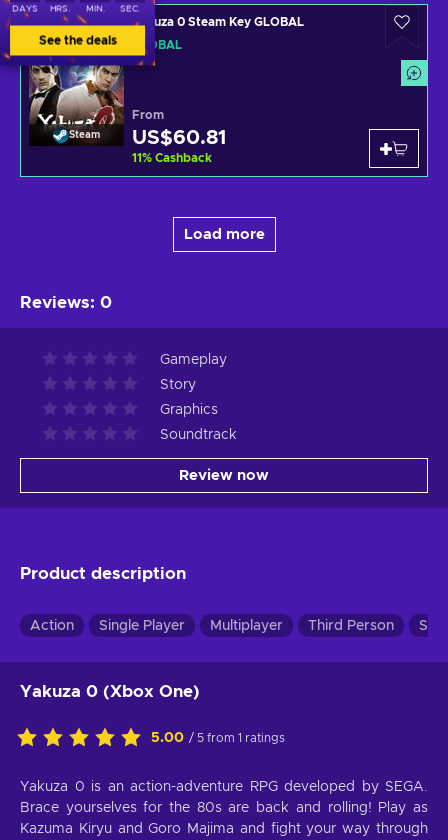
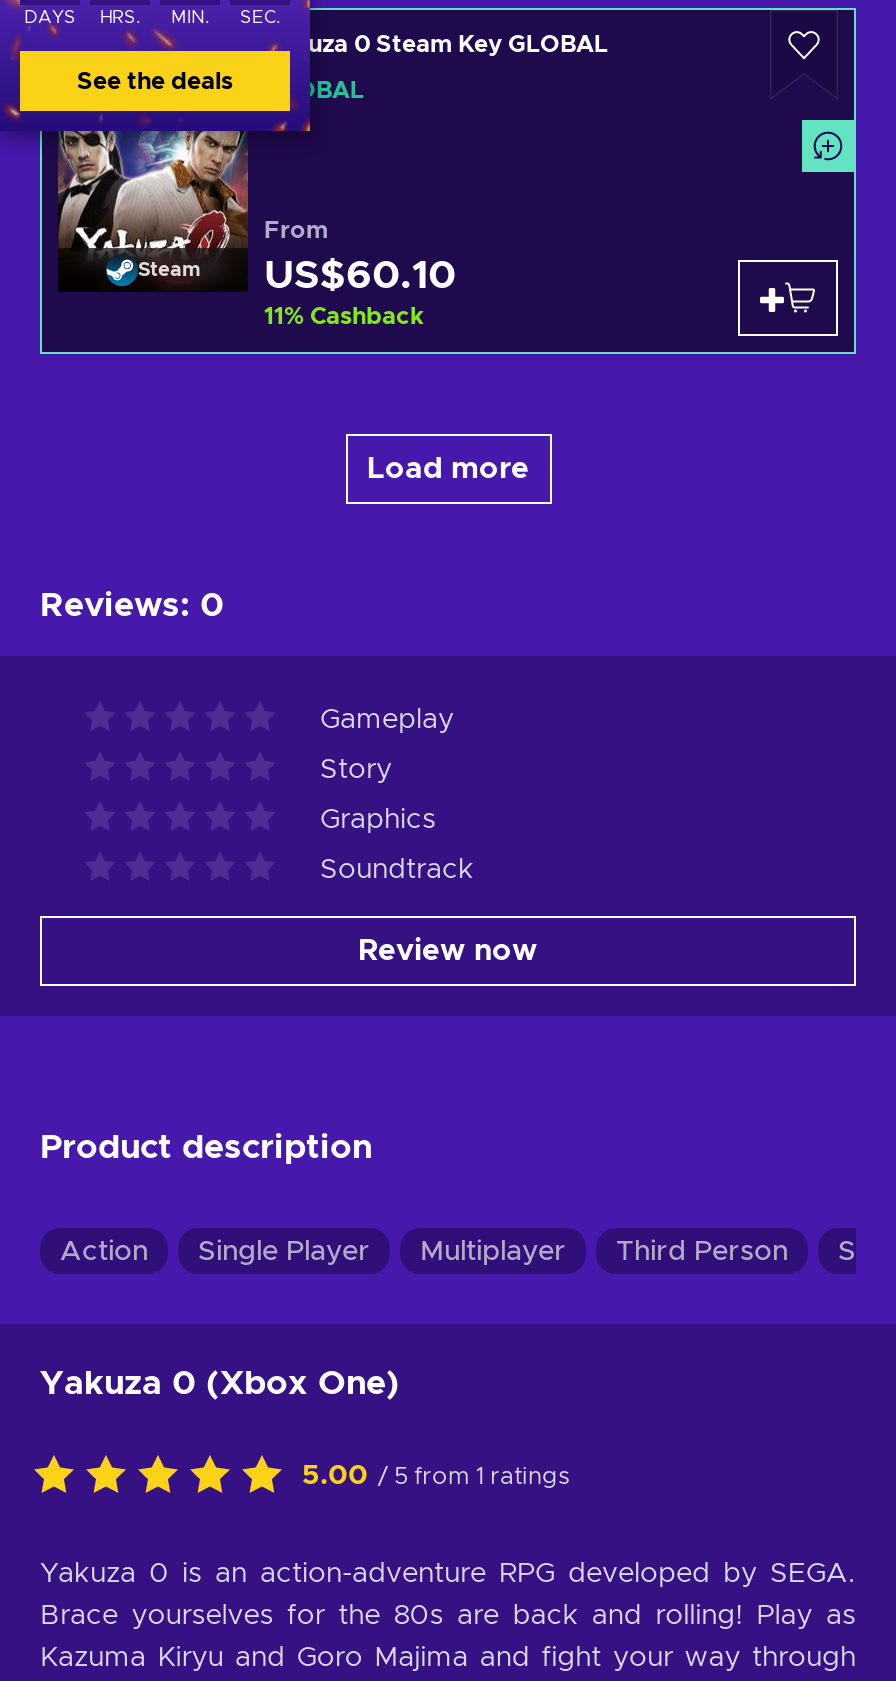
- US$60.81
+ US$60.10
